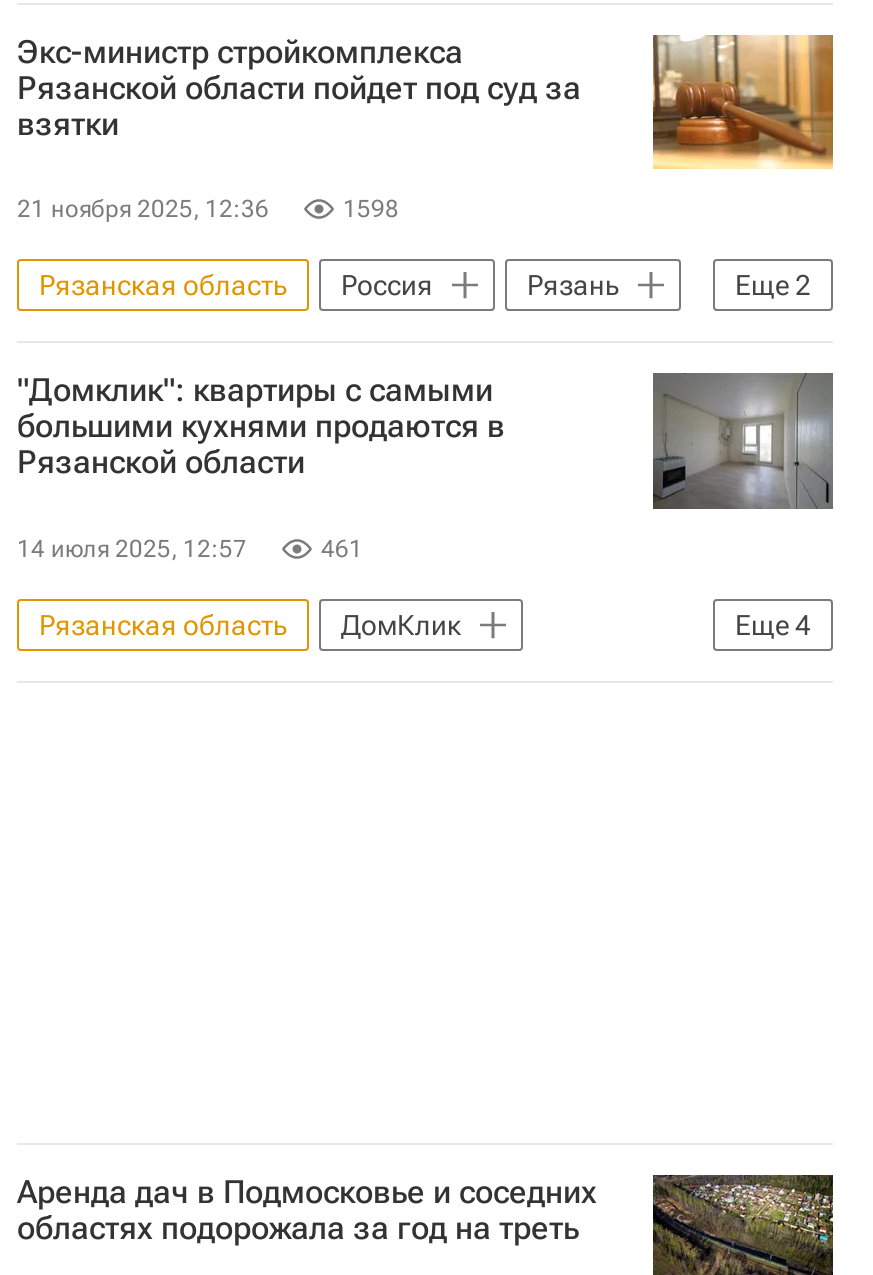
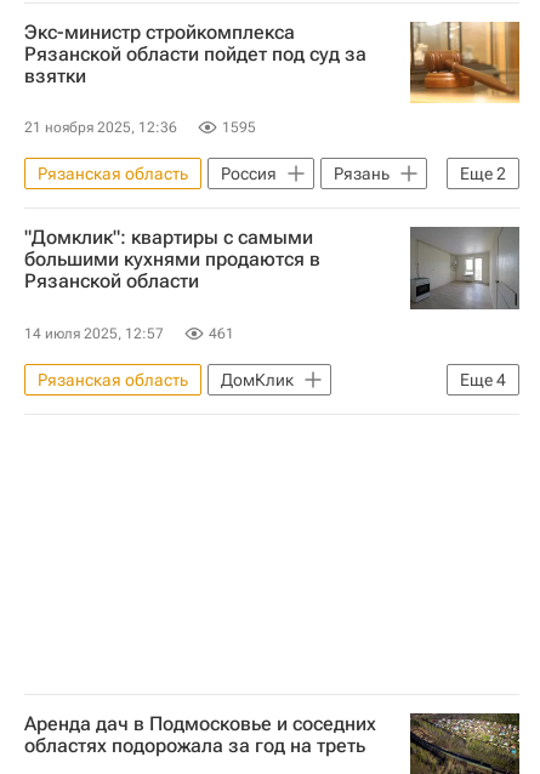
- 1598
+ 1595
